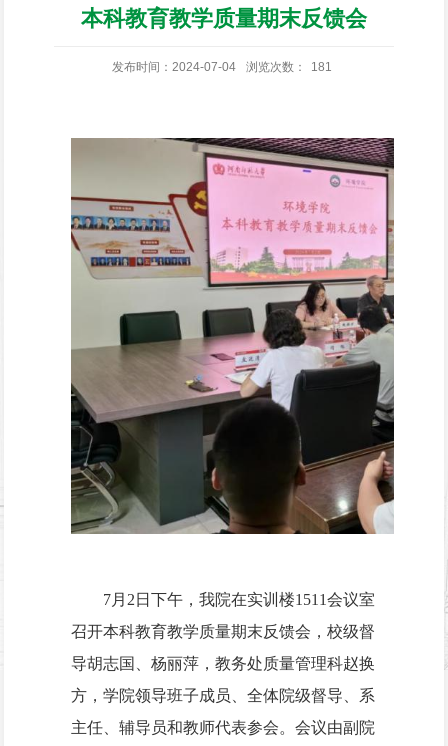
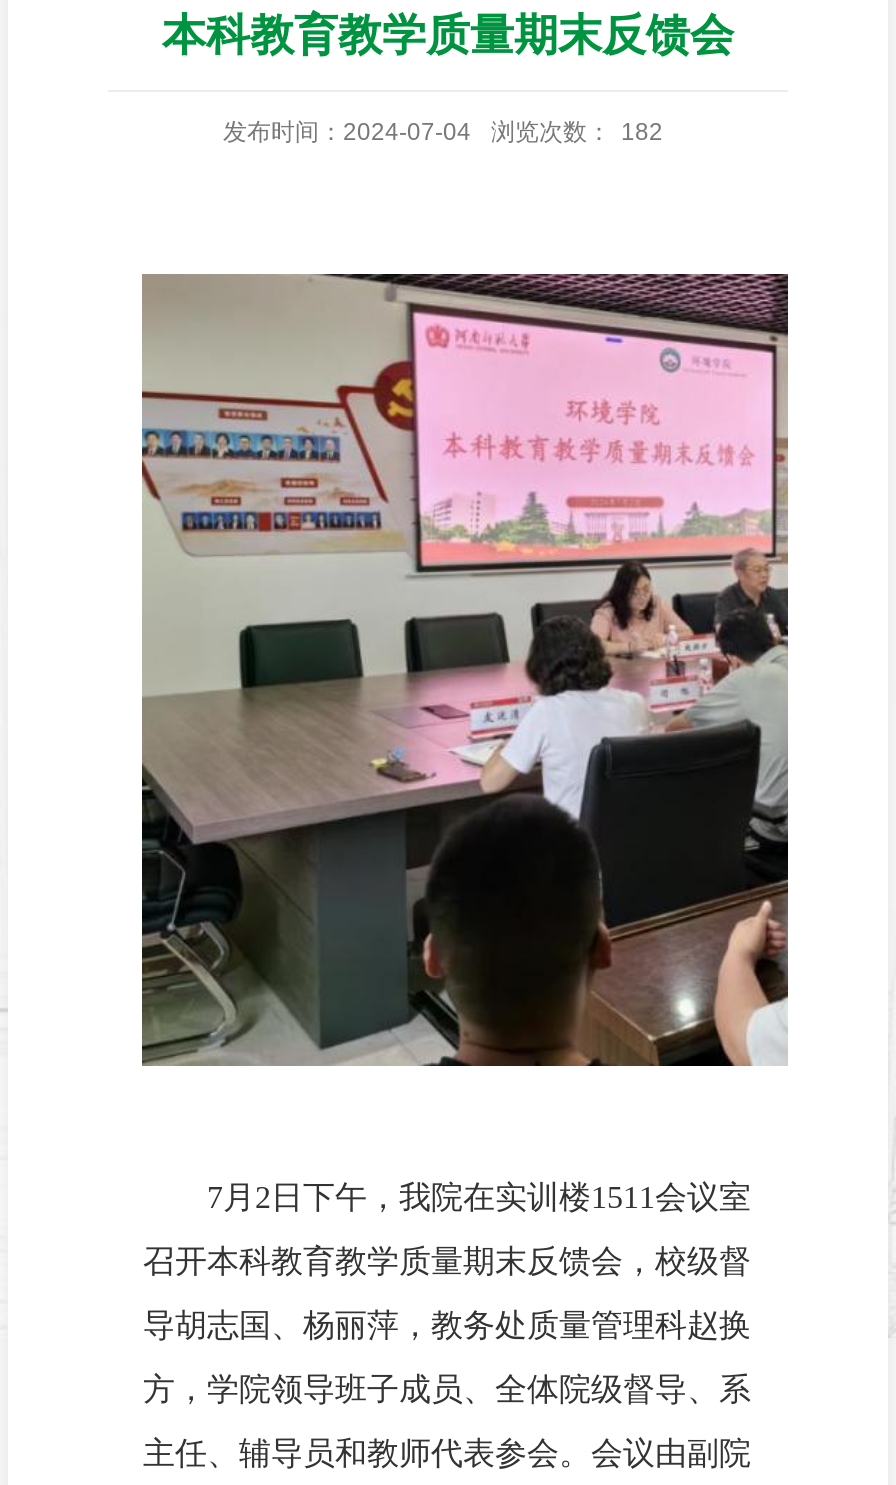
- 发布时间：2024-07-04 浏览次数： 181
+ 发布时间：2024-07-04 浏览次数： 182
